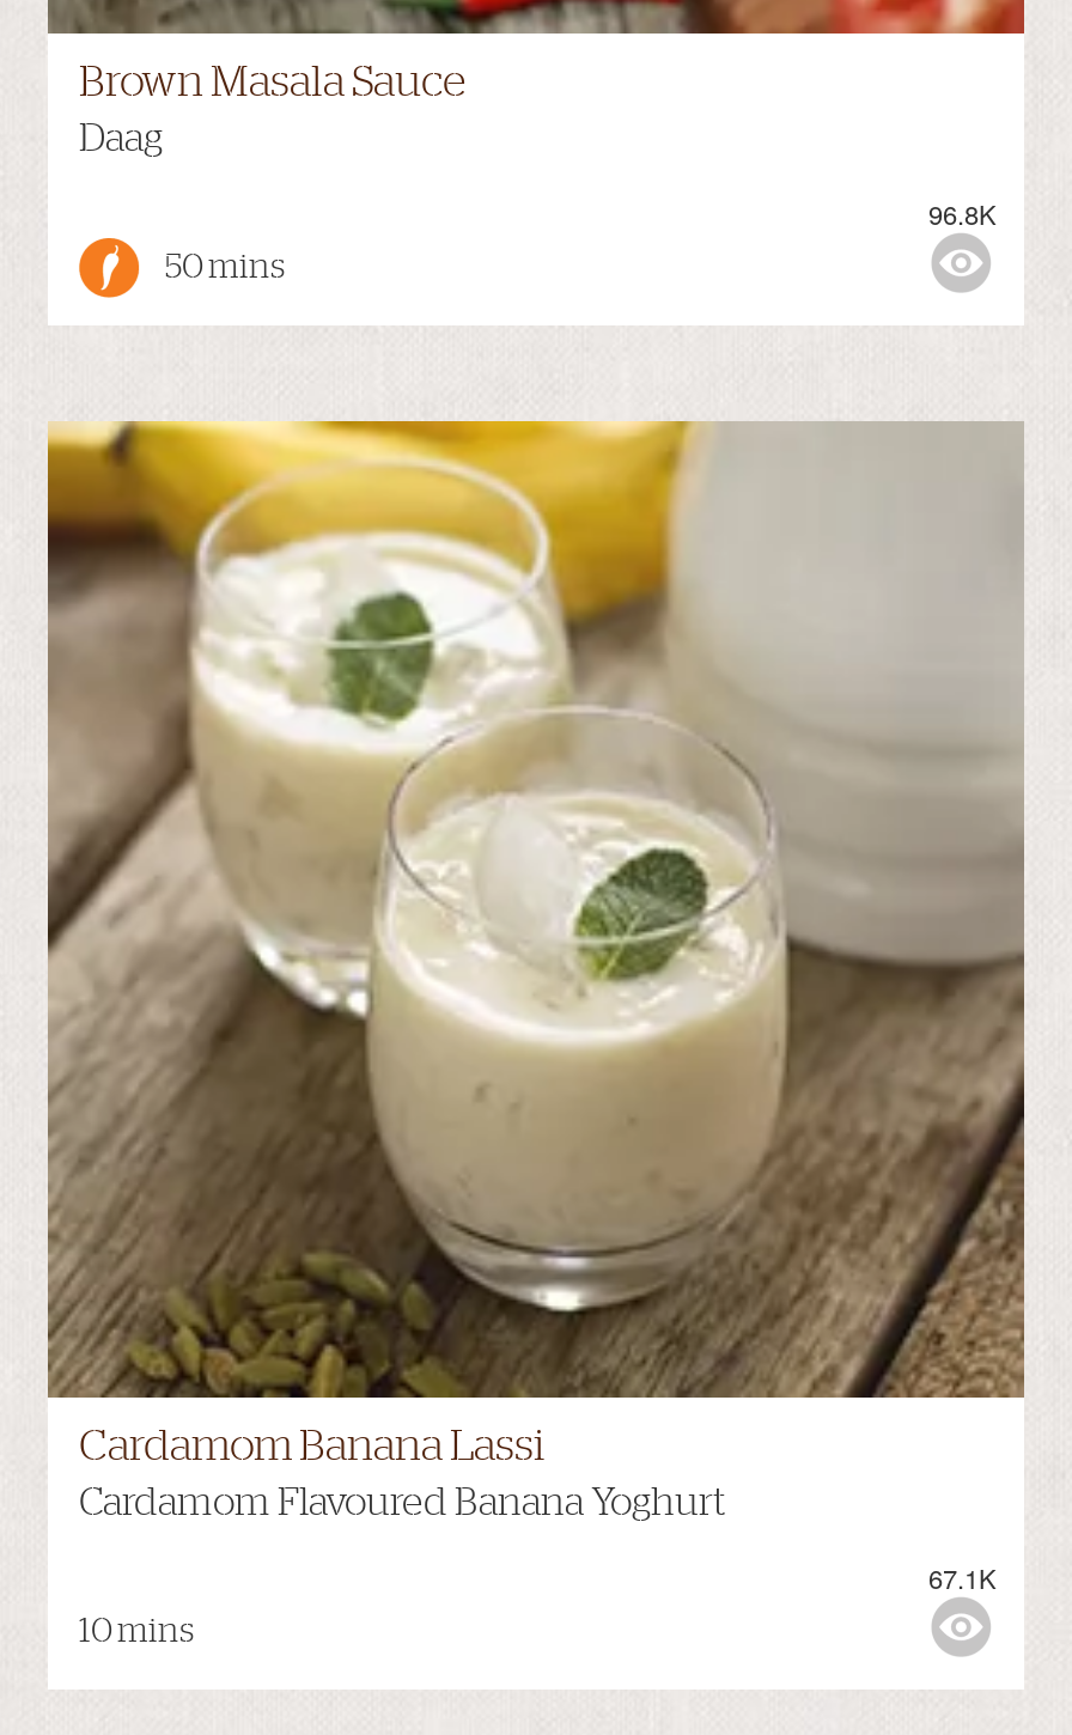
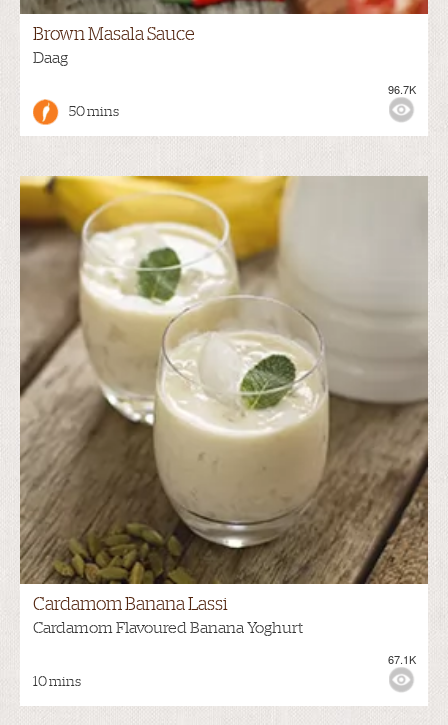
- 96.8K
+ 96.7K
